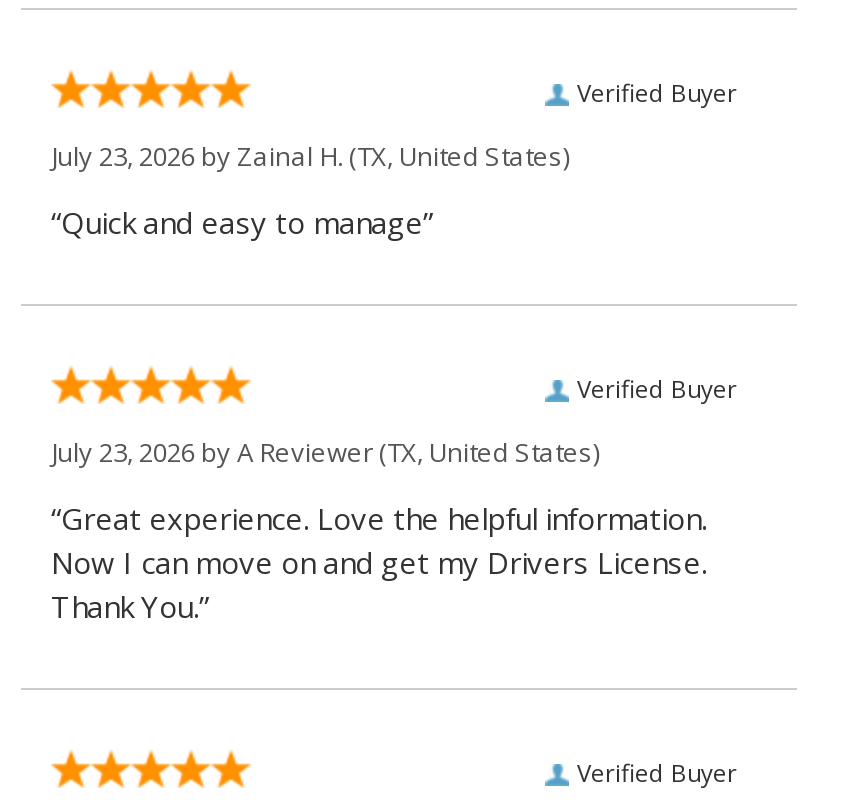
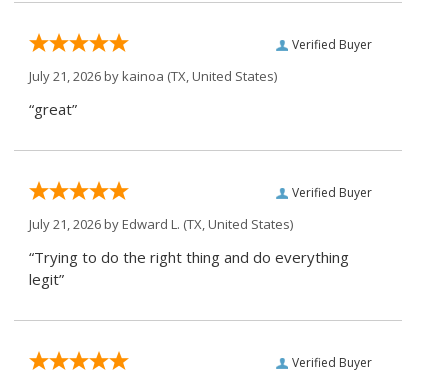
- July 23, 2026 by Zainal H. (TX, United States)
+ July 21, 2026 by kainoa (TX, United States)

- “Quick and easy to manage”
+ “great”

- July 23, 2026 by A Reviewer (TX, United States)
+ July 21, 2026 by Edward L. (TX, United States)

- “Great experience. Love the helpful information.
- Now I can move on and get my Drivers License.
- Thank You.”
+ “Trying to do the right thing and do everything
+ legit”
